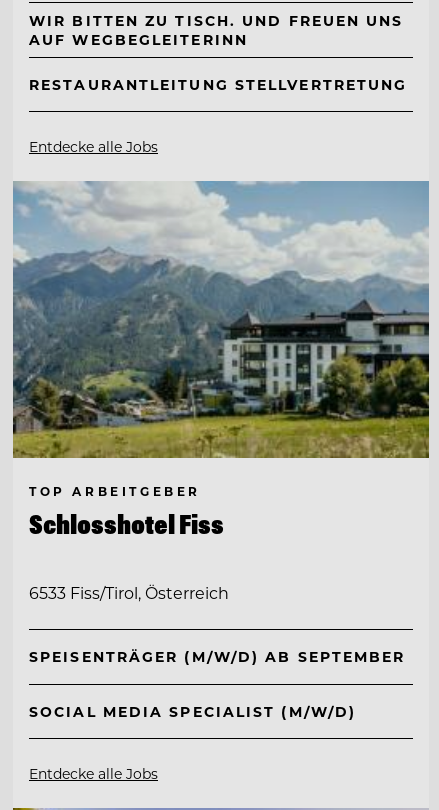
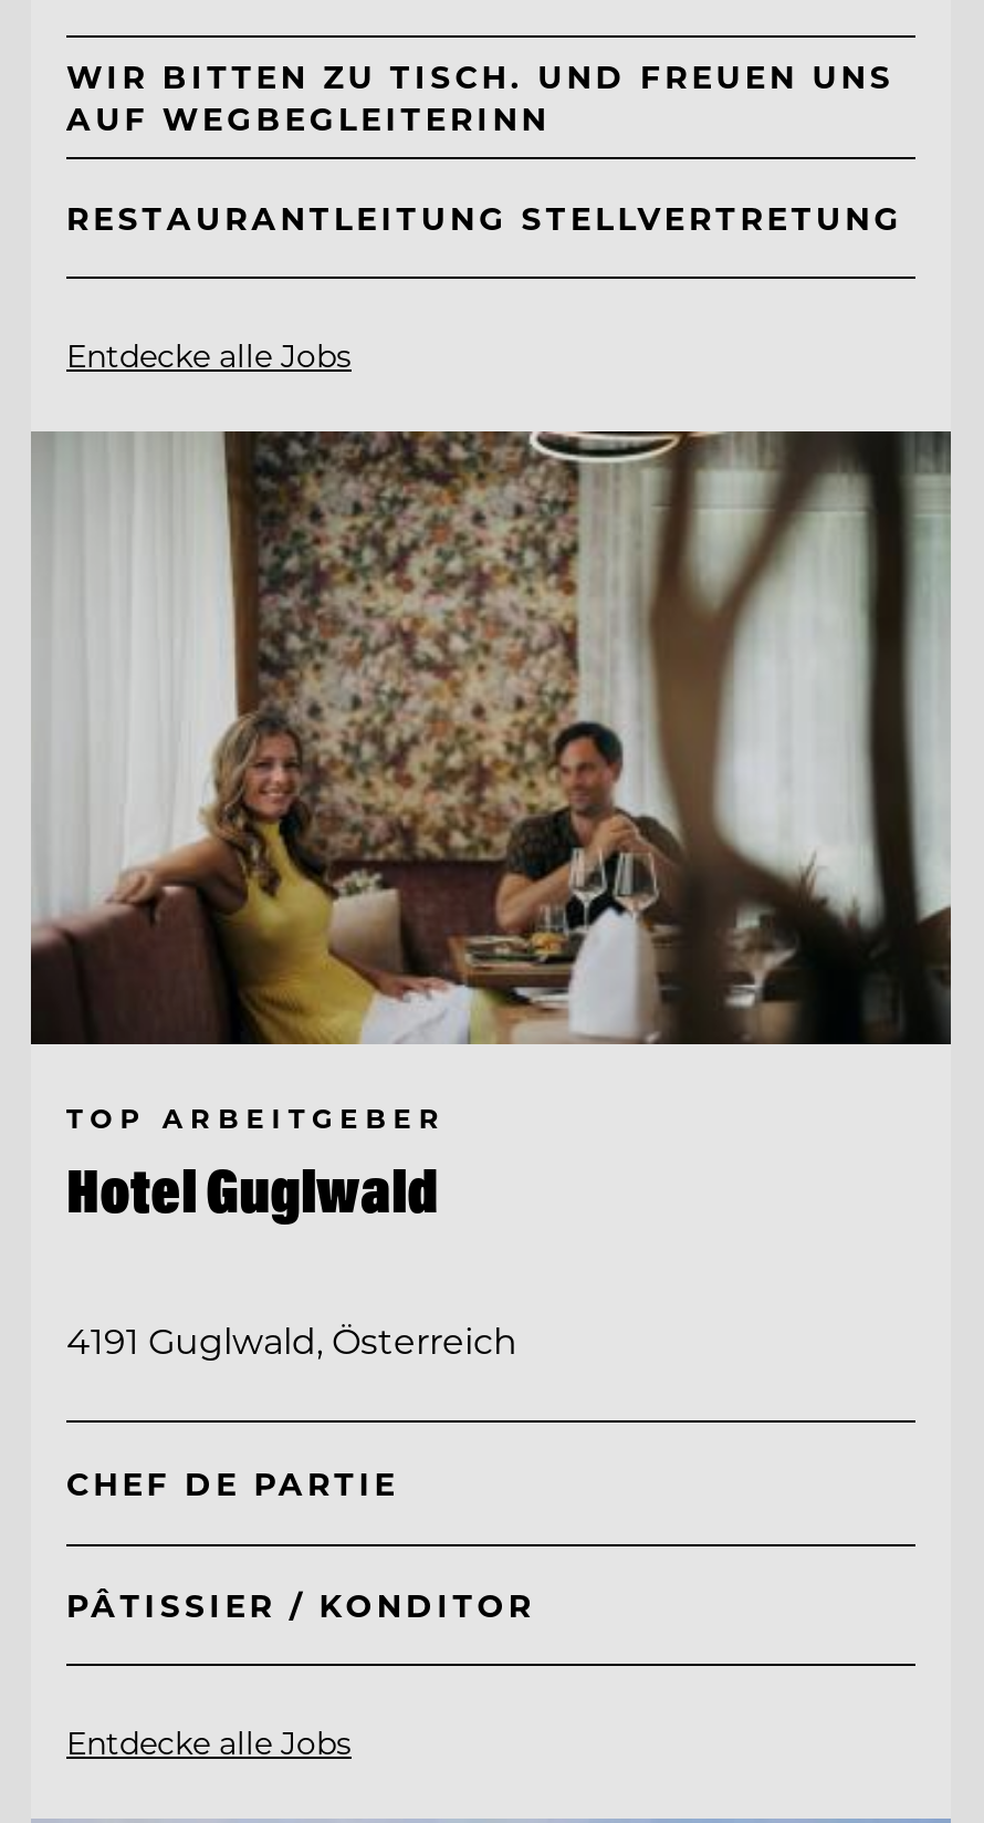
- [image]
+ [image]

- Schlosshotel Fiss
+ Hotel Guglwald

- 6533 Fiss/Tirol, Österreich
+ 4191 Guglwald, Österreich

- SPEISENTRÄGER (M/W/D) AB SEPTEMBER
+ CHEF DE PARTIE

- SOCIAL MEDIA SPECIALIST (M/W/D)
+ PÂTISSIER / KONDITOR
